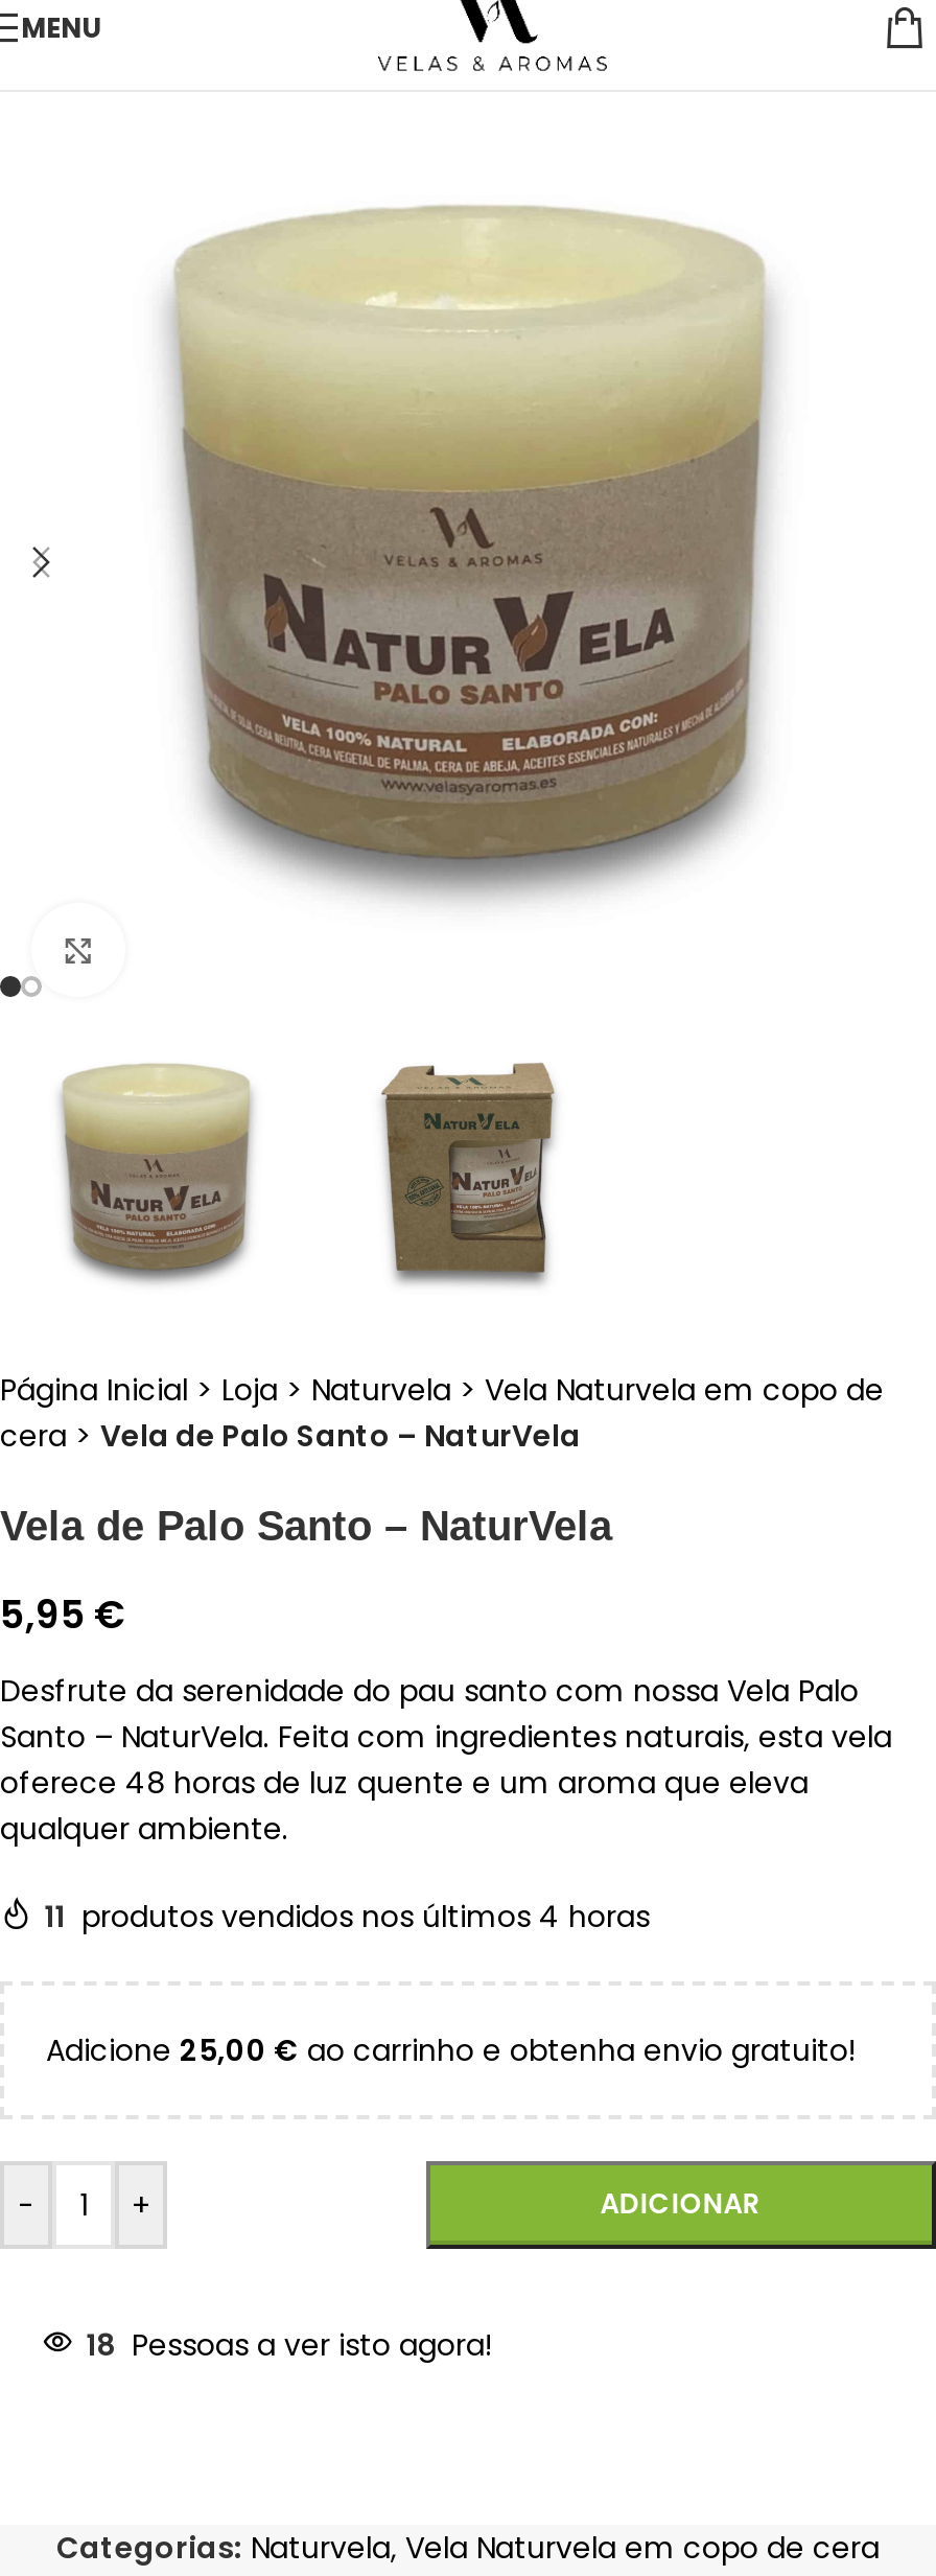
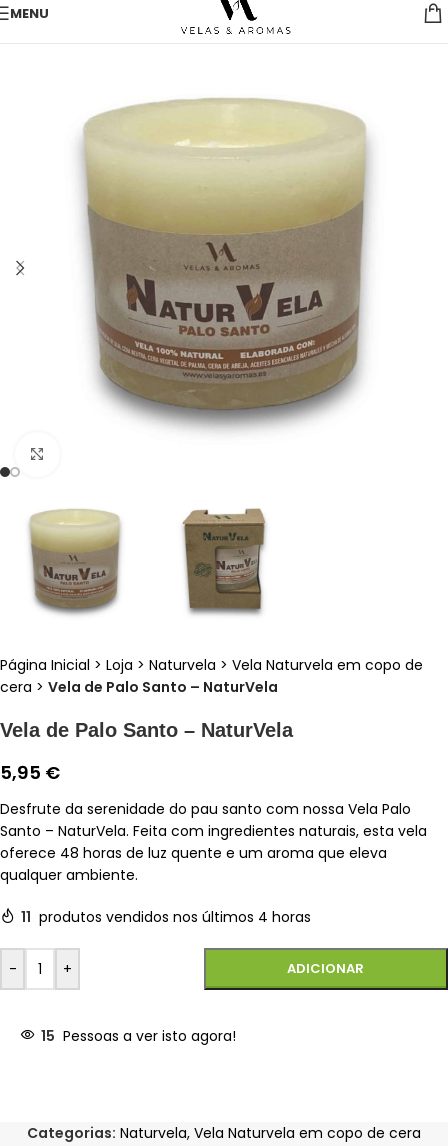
- Adicione 25,00 €ao carrinho e obtenha envio gratuito!

- 18 Pessoas a ver isto agora!
+ 15 Pessoas a ver isto agora!
